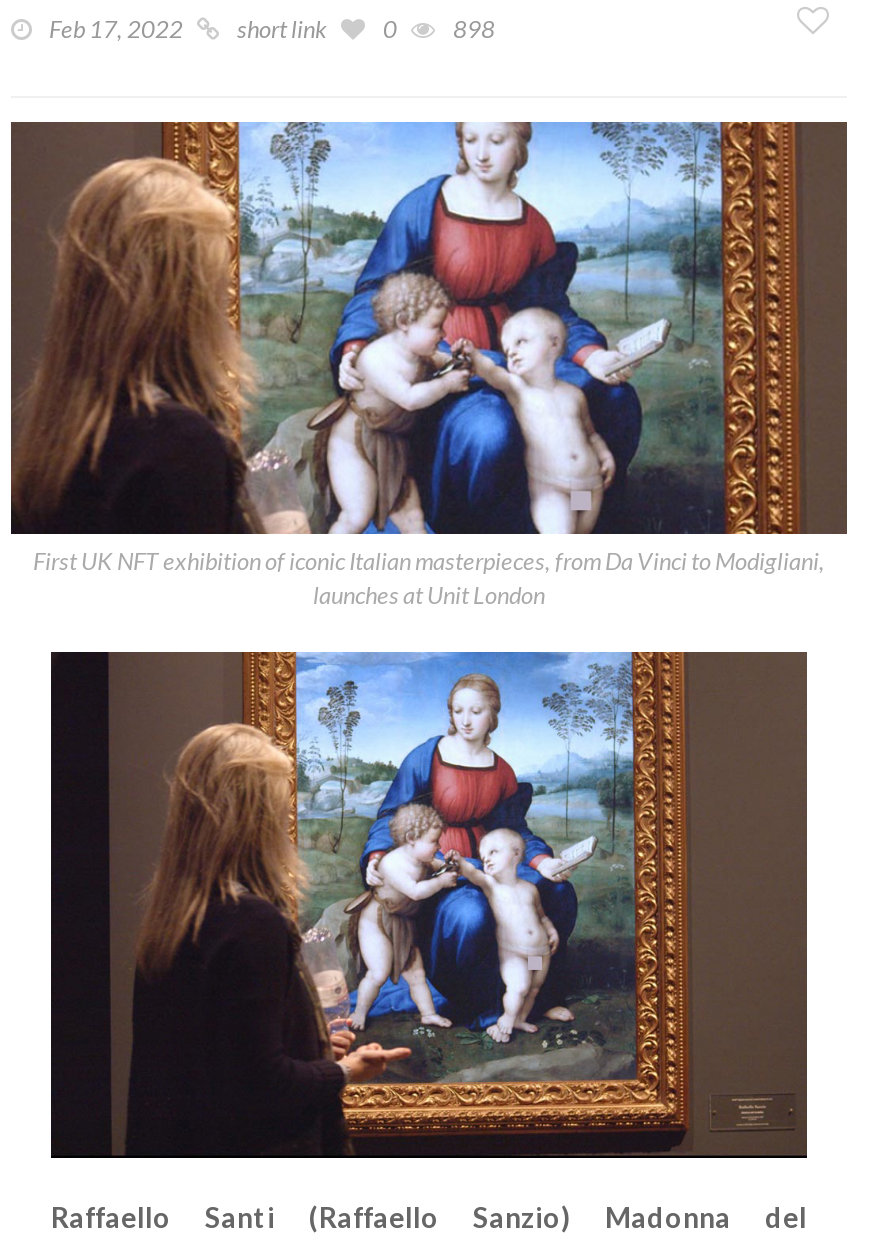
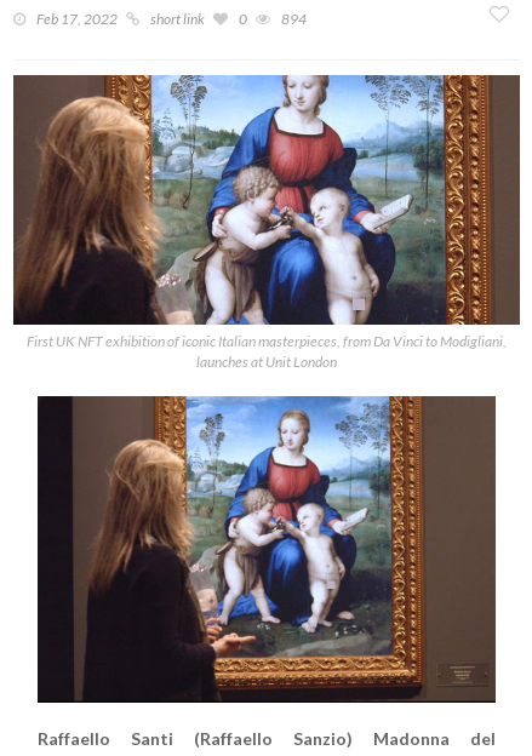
- Feb 17, 2022 short link 0 898
+ Feb 17, 2022 short link 0 894
